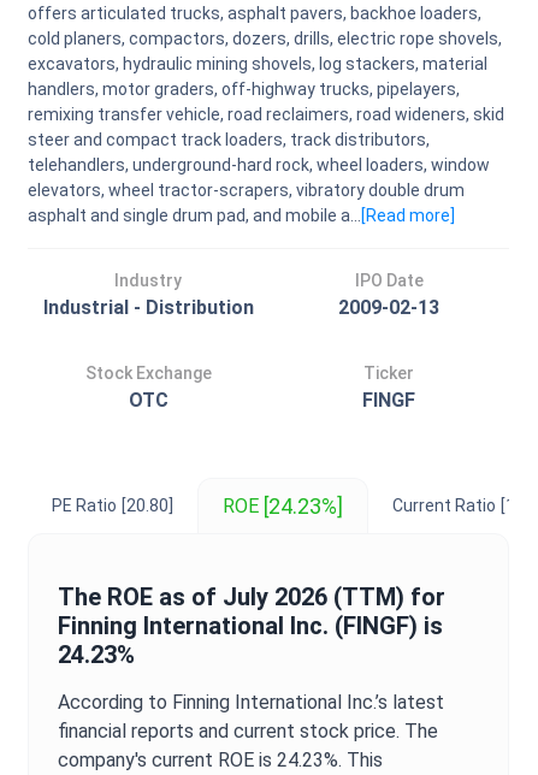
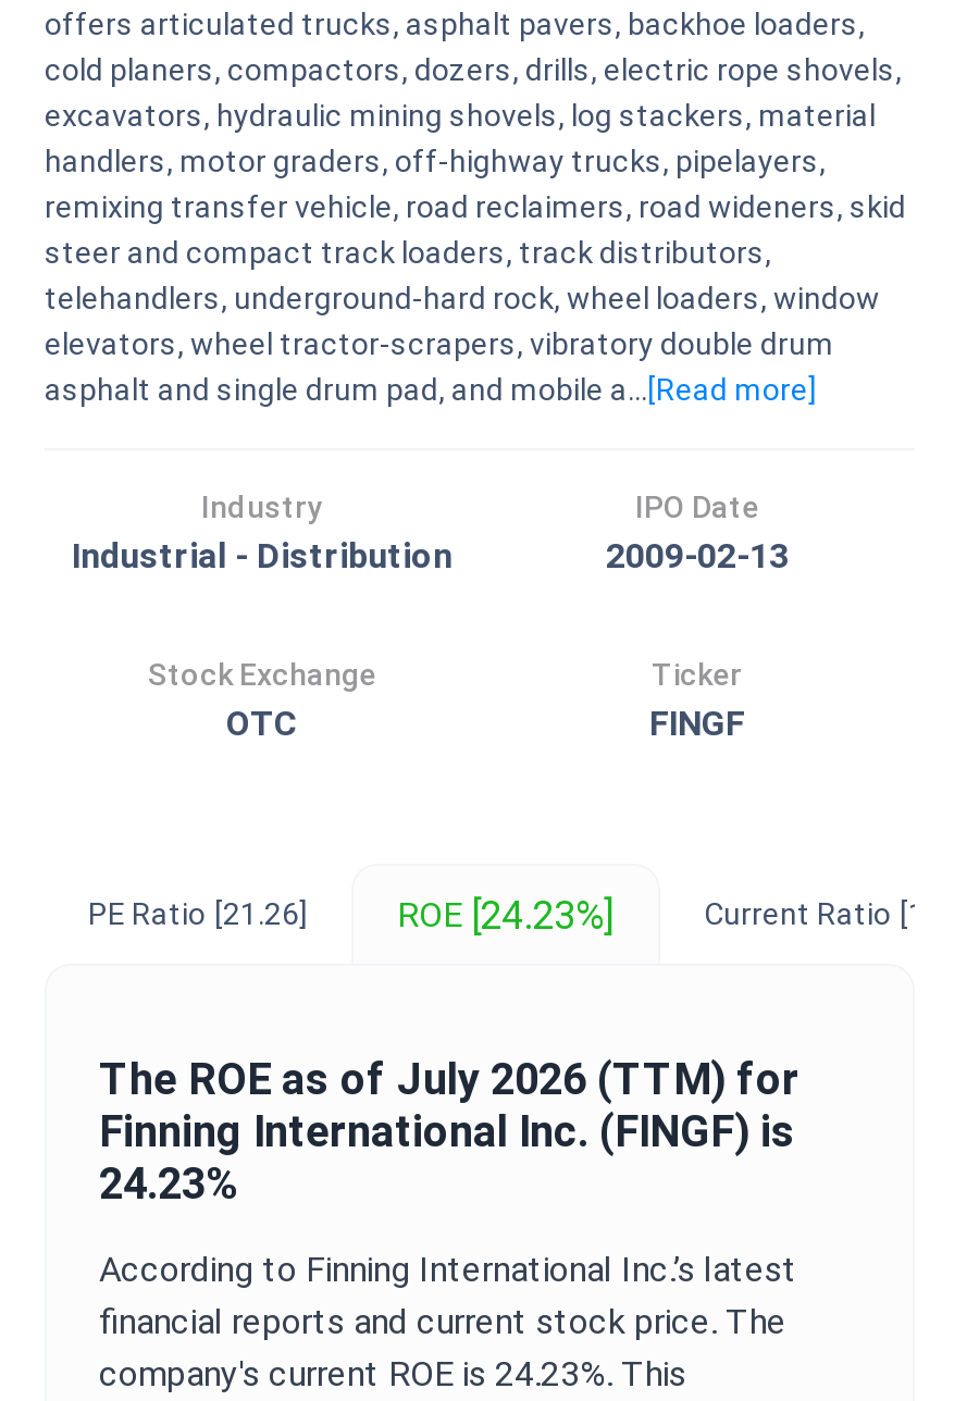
- PE Ratio [20.80]
+ PE Ratio [21.26]
